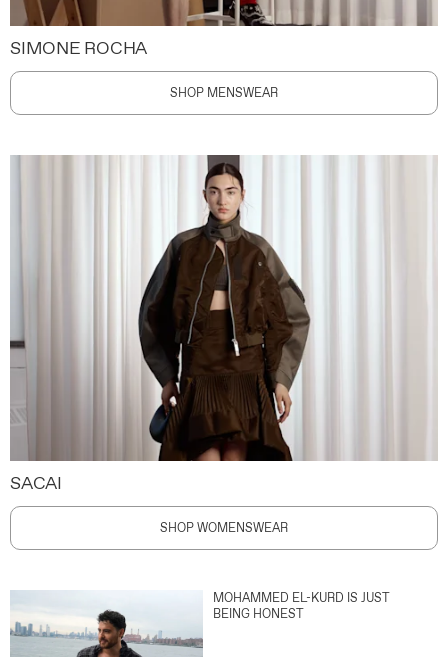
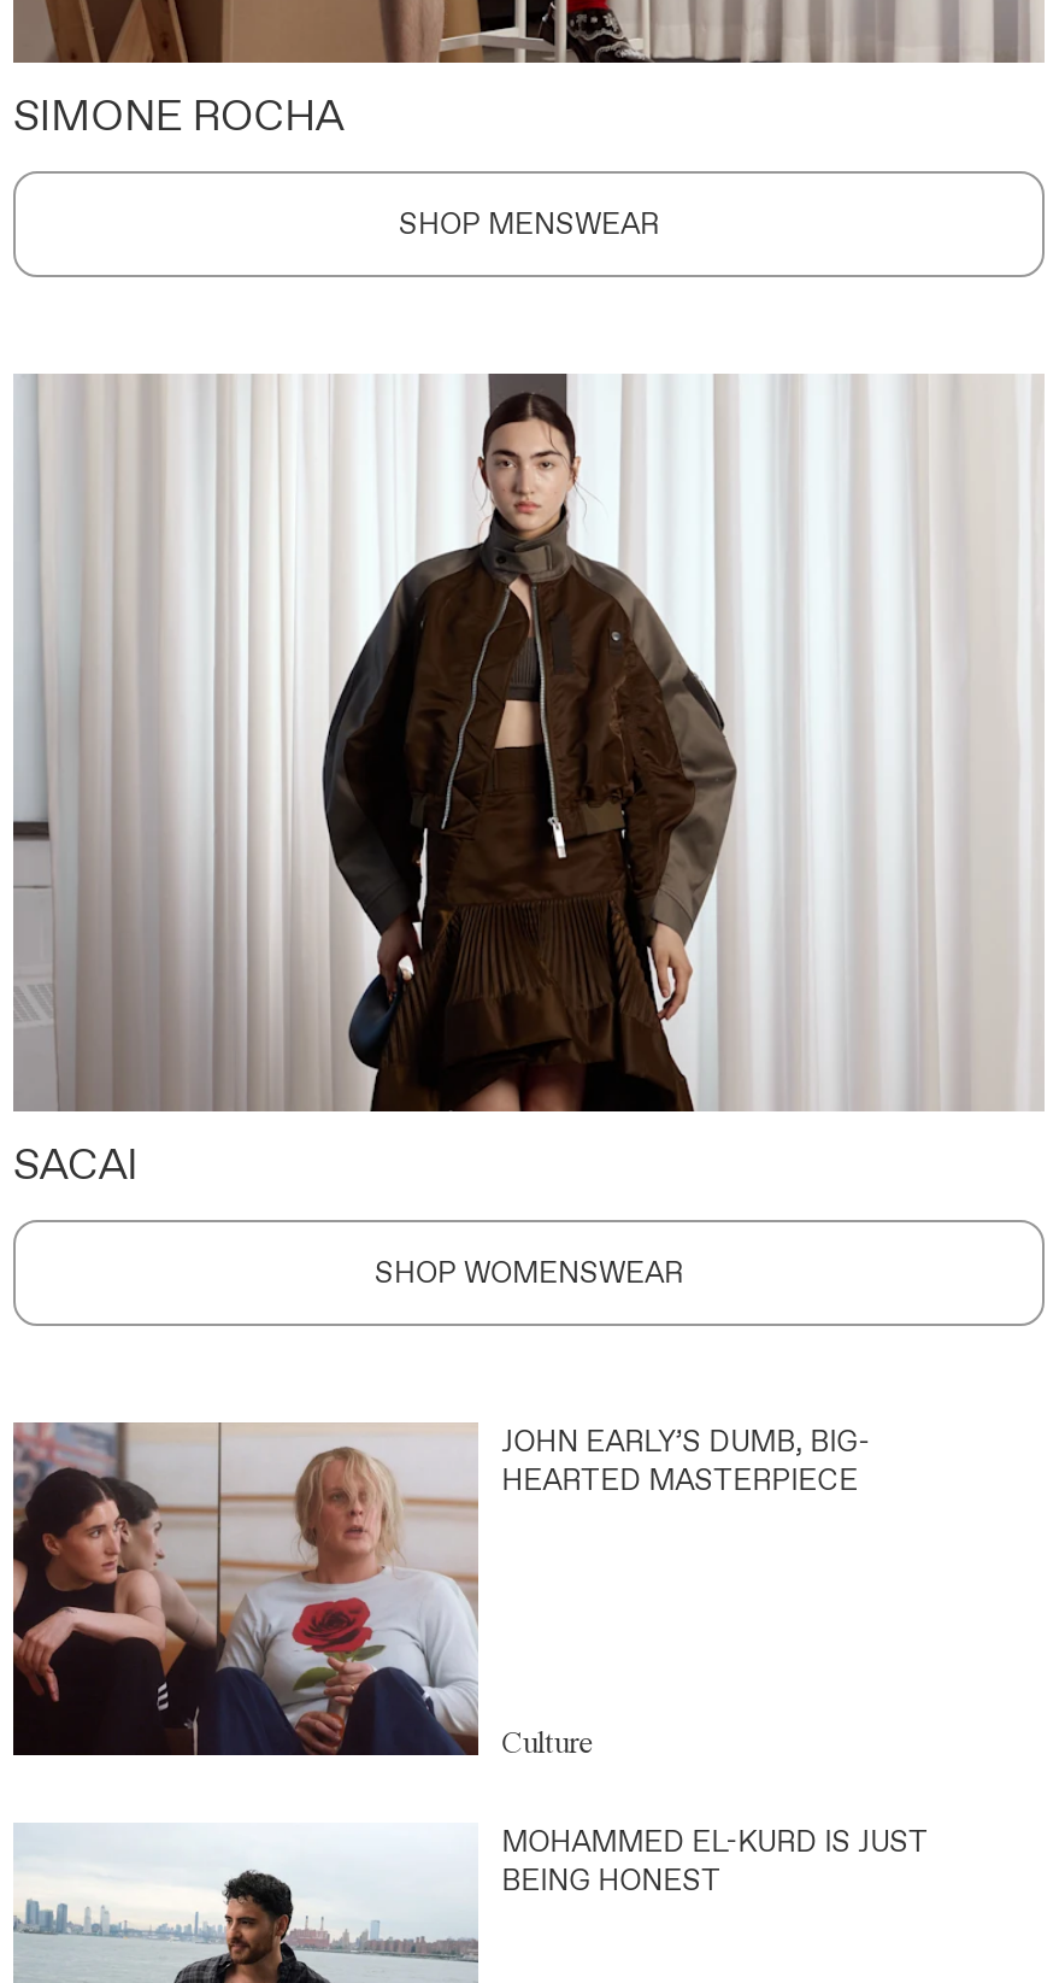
+ [image]
+ JOHN EARLY’S DUMB, BIG-
+ HEARTED MASTERPIECE

+ Culture
